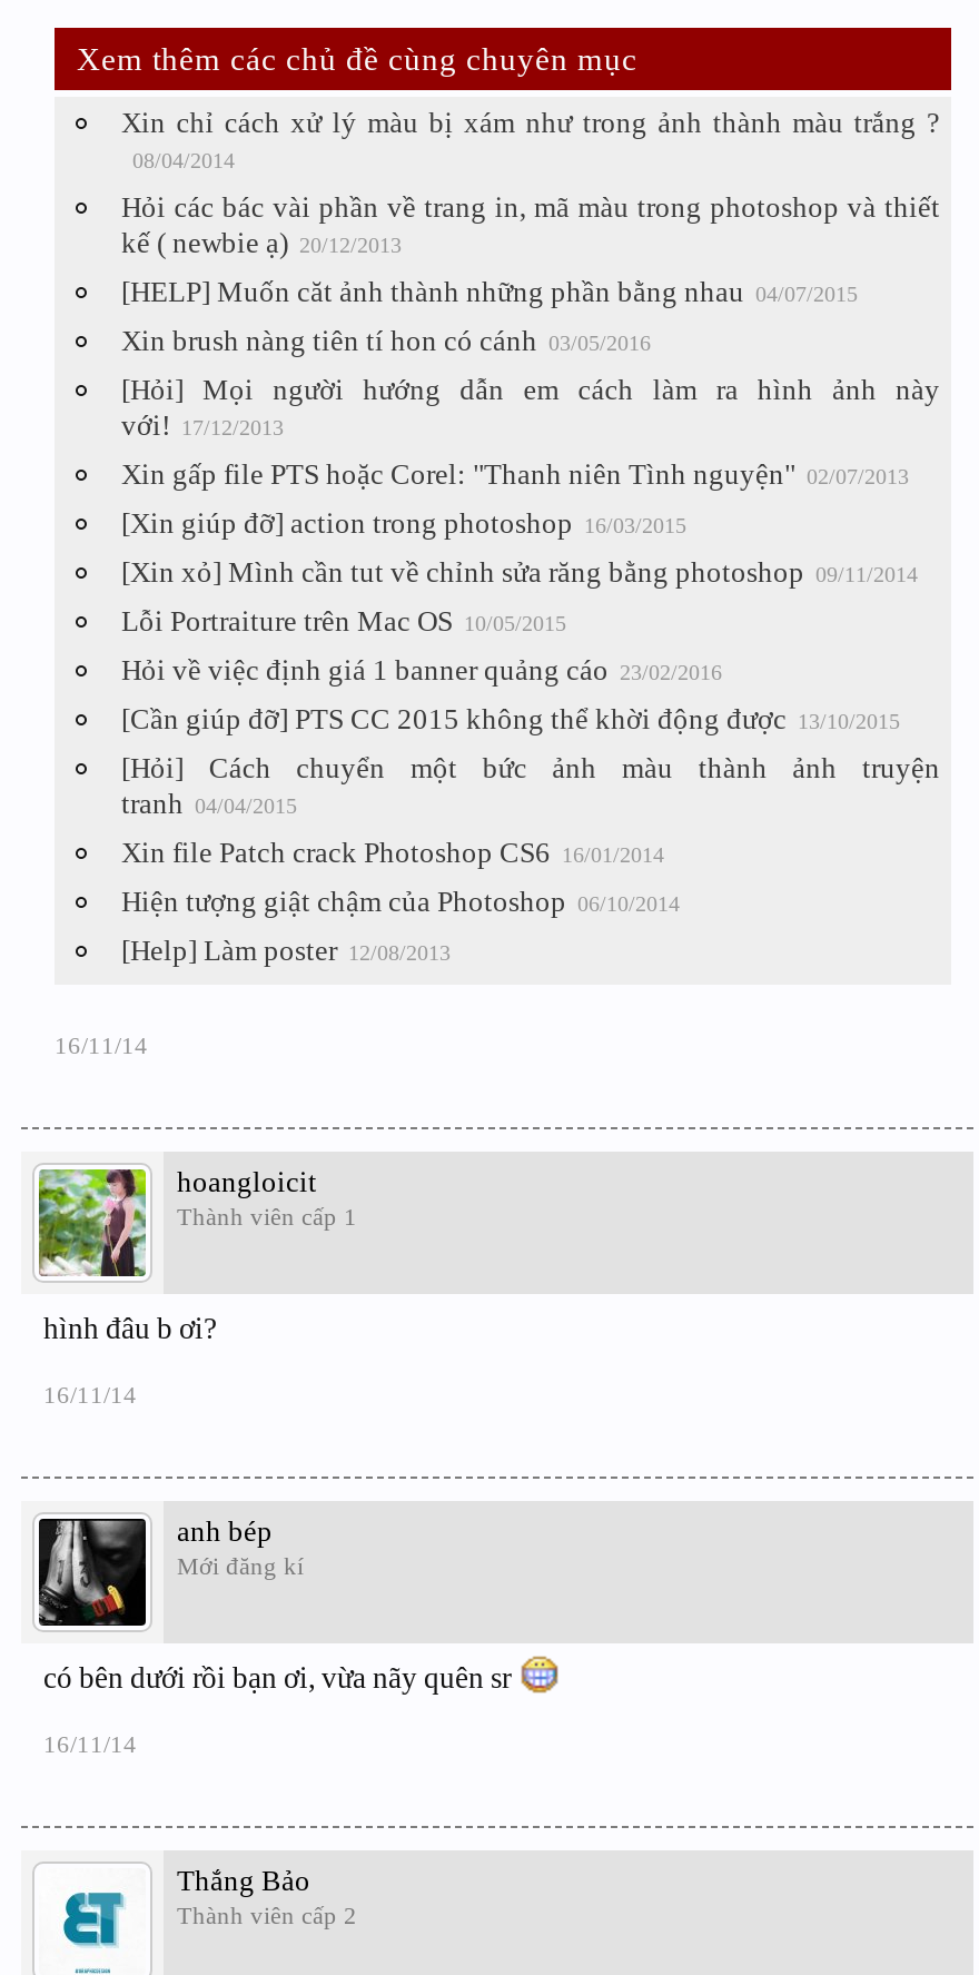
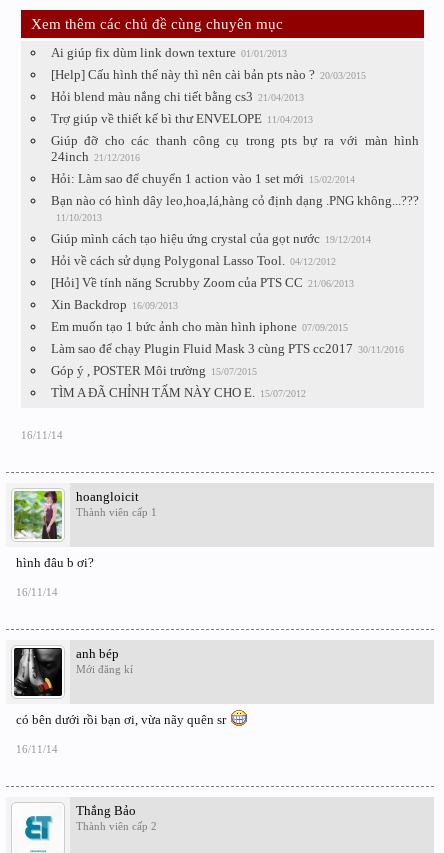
- Xin chỉ cách xử lý màu bị xám như trong ảnh thành màu trắng ?
- 08/04/2014
+ Ai giúp fix dùm link down texture 01/01/2013

- Hỏi các bác vài phần về trang in, mã màu trong photoshop và thiết
- kế ( newbie ạ) 20/12/2013
+ [Help] Cấu hình thế này thì nên cài bản pts nào ? 20/03/2015

- [HELP] Muốn căt ảnh thành những phần bằng nhau 04/07/2015
+ Hỏi blend màu nắng chi tiết bằng cs3 21/04/2013

- Xin brush nàng tiên tí hon có cánh 03/05/2016
+ Trợ giúp về thiết kế bì thư ENVELOPE 11/04/2013

- [Hỏi] Mọi người hướng dẫn em cách làm ra hình ảnh này
- với! 17/12/2013
+ Giúp đỡ cho các thanh công cụ trong pts bự ra với màn hình
+ 24inch 21/12/2016

- Xin gấp file PTS hoặc Corel: "Thanh niên Tình nguyện" 02/07/2013
+ Hỏi: Làm sao để chuyển 1 action vào 1 set mới 15/02/2014

- [Xin giúp đỡ] action trong photoshop 16/03/2015
+ Bạn nào có hình dây leo,hoa,lá,hàng cỏ định dạng .PNG không...???
+ 11/10/2013

- [Xin xỏ] Mình cần tut về chỉnh sửa răng bằng photoshop 09/11/2014
+ Giúp mình cách tạo hiệu ứng crystal của gọt nước 19/12/2014

- Lỗi Portraiture trên Mac OS 10/05/2015
+ Hỏi về cách sử dụng Polygonal Lasso Tool. 04/12/2012

- Hỏi về việc định giá 1 banner quảng cáo 23/02/2016
+ [Hỏi] Về tính năng Scrubby Zoom của PTS CC 21/06/2013

- [Cần giúp đỡ] PTS CC 2015 không thể khời động được 13/10/2015
+ Xin Backdrop 16/09/2013

- [Hỏi] Cách chuyển một bức ảnh màu thành ảnh truyện
- tranh 04/04/2015
+ Em muốn tạo 1 bức ảnh cho màn hình iphone 07/09/2015

- Xin file Patch crack Photoshop CS6 16/01/2014
+ Làm sao để chạy Plugin Fluid Mask 3 cùng PTS cc2017 30/11/2016

- Hiện tượng giật chậm của Photoshop 06/10/2014
+ Góp ý , POSTER Môi trường 15/07/2015

- [Help] Làm poster 12/08/2013
+ TÌM A ĐÃ CHỈNH TẤM NÀY CHO E. 15/07/2012
